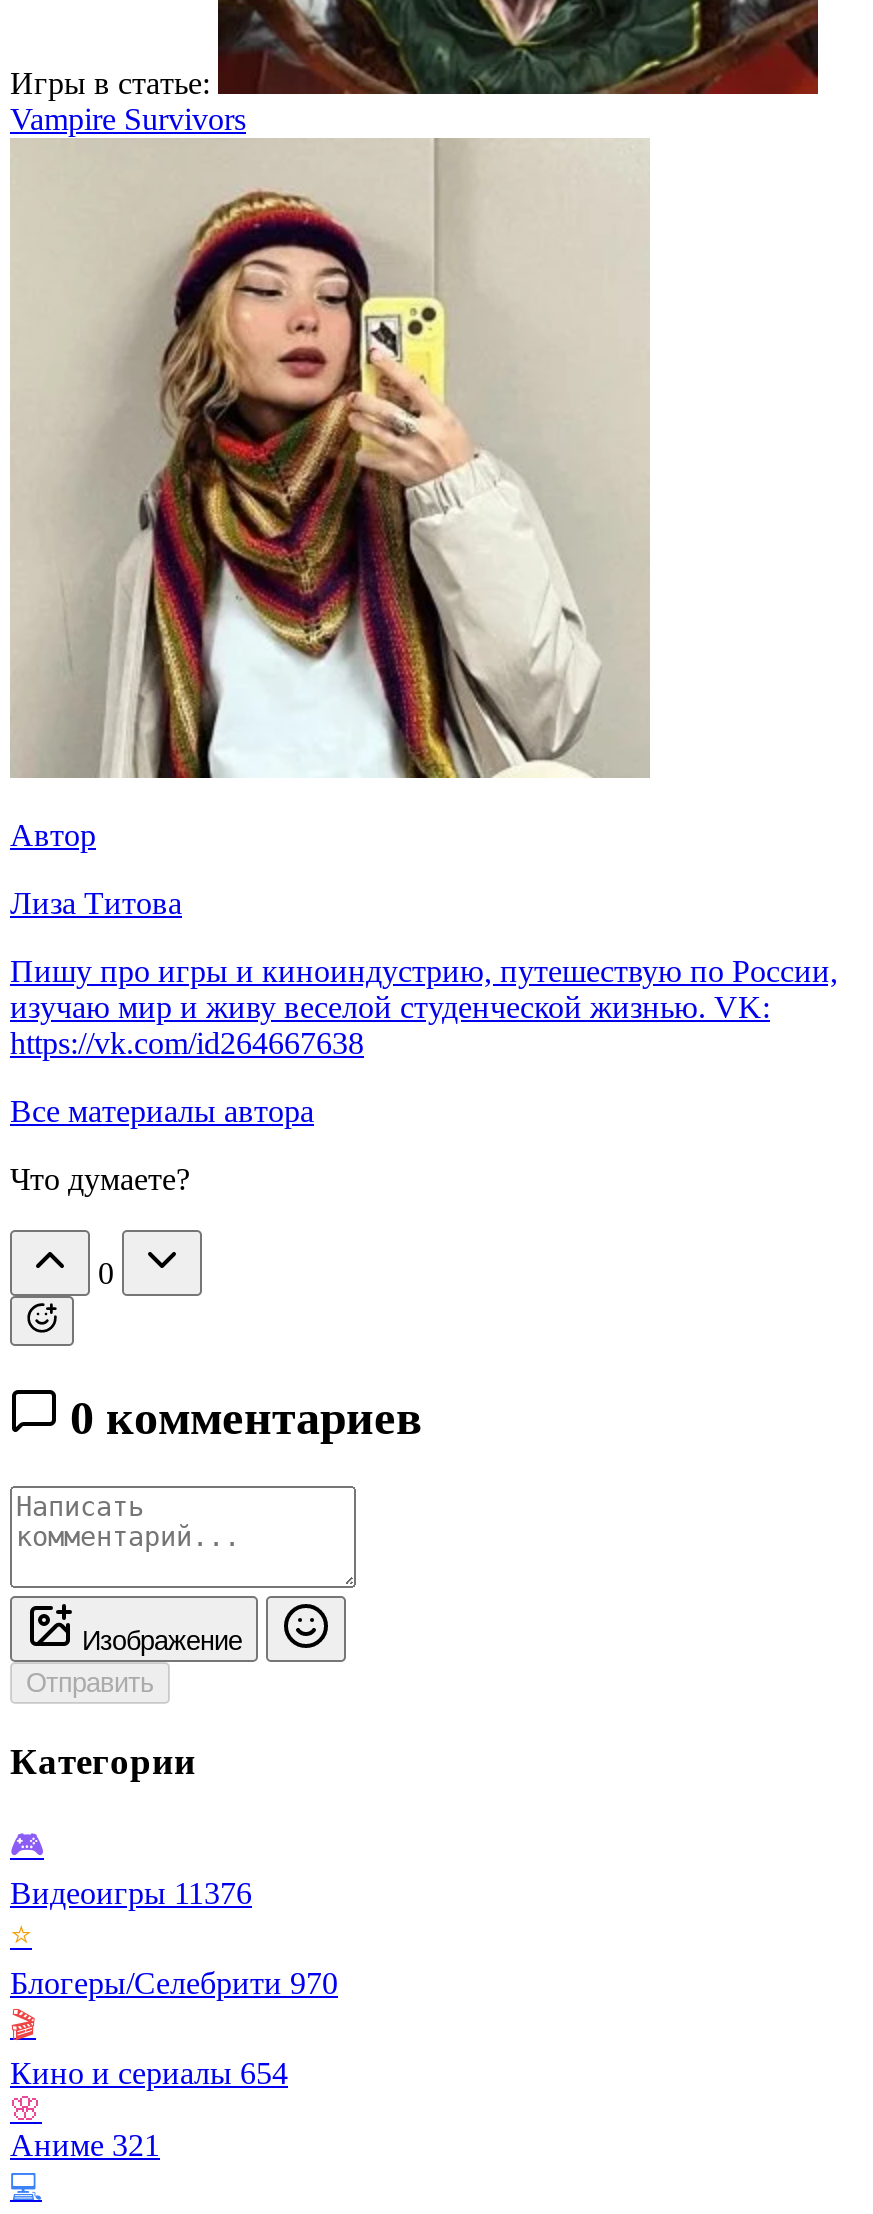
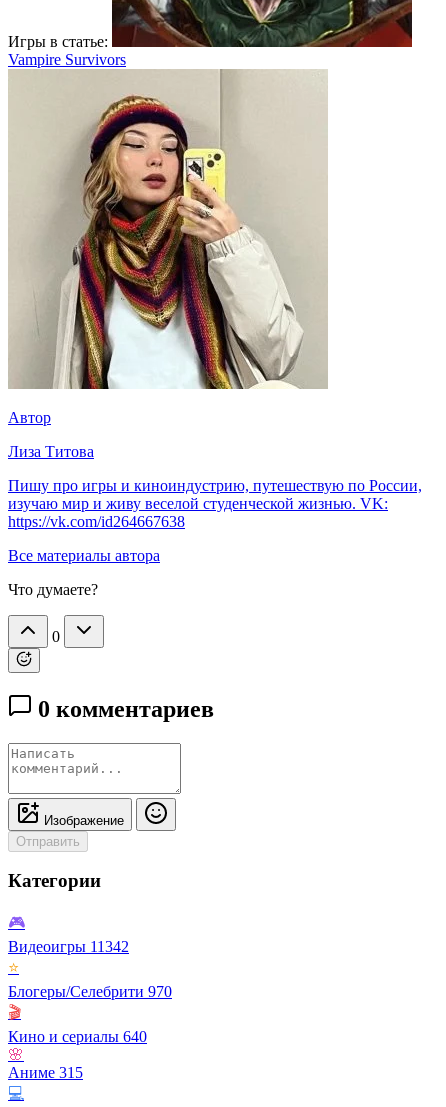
- Видеоигры 11376
+ Видеоигры 11342

- Кино и сериалы 654
+ Кино и сериалы 640

- Аниме 321
+ Аниме 315
